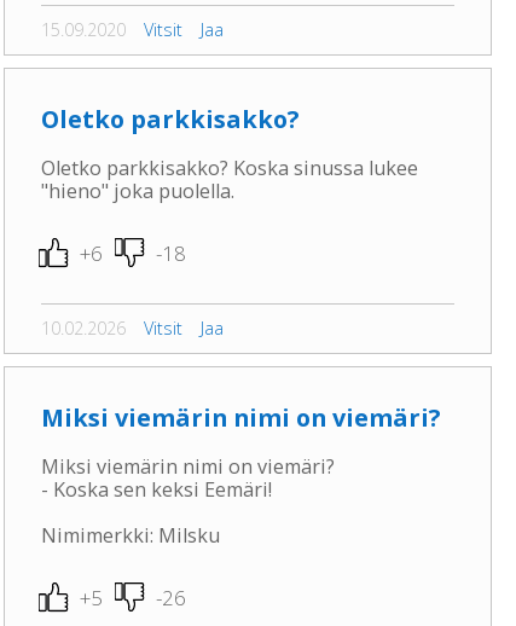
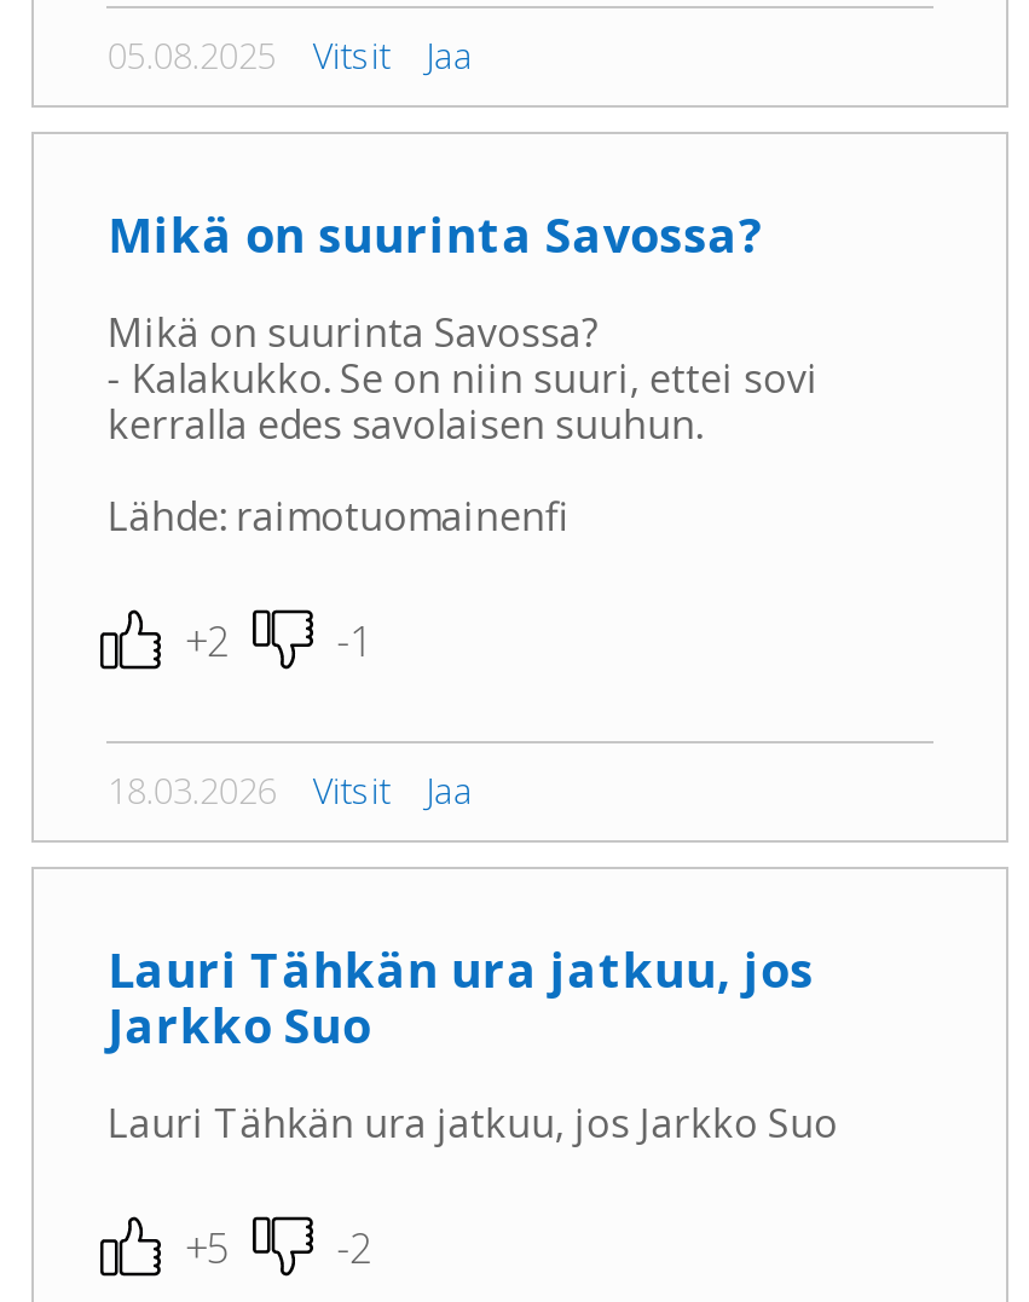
- 15.09.2020 Vitsit Jaa
+ 05.08.2025 Vitsit Jaa

- Oletko parkkisakko?
- Oletko parkkisakko? Koska sinussa lukee
- "hieno" joka puolella.
- +6
- -18
- 10.02.2026
+ Mikä on suurinta Savossa?
+ Mikä on suurinta Savossa?
+ - Kalakukko. Se on niin suuri, ettei sovi
+ kerralla edes savolaisen suuhun.
+ Lähde: raimotuomainenfi
+ +2
+ -1
+ 18.03.2026

moved down: Vitsit | Jaa

- Miksi viemärin nimi on viemäri?
- Miksi viemärin nimi on viemäri?
- - Koska sen keksi Eemäri!
- Nimimerkki: Milsku
+ Lauri Tähkän ura jatkuu, jos
+ Jarkko Suo
+ Lauri Tähkän ura jatkuu, jos Jarkko Suo

- +5 -26
+ +5 -2
